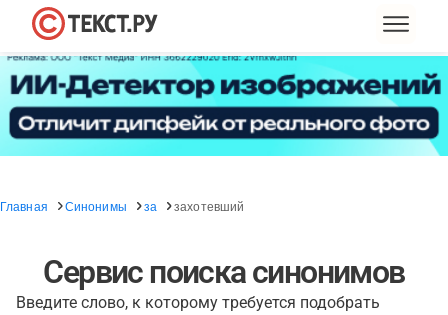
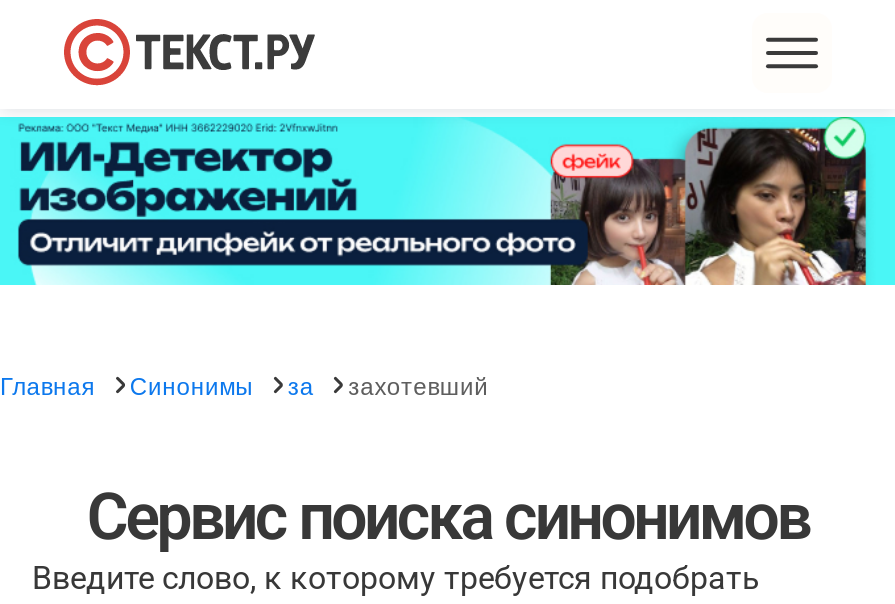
- [image]
+ [image]
